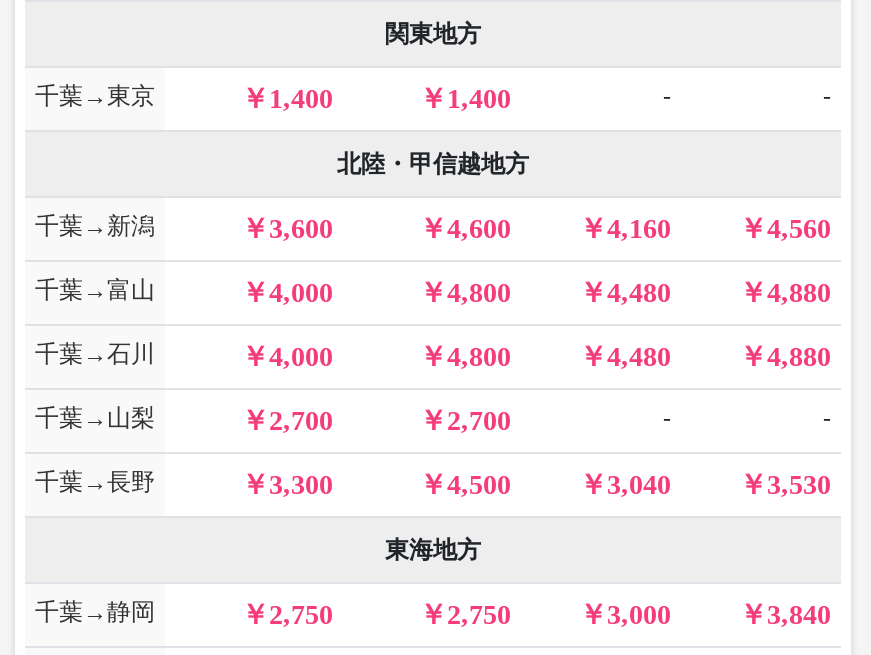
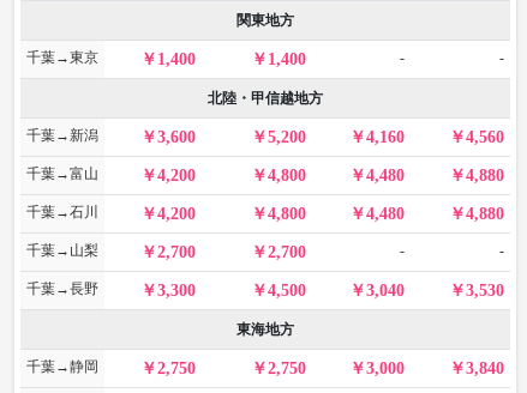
- 4,600
+ 5,200

- 4,000
+ 4,200

- 4,000
+ 4,200
